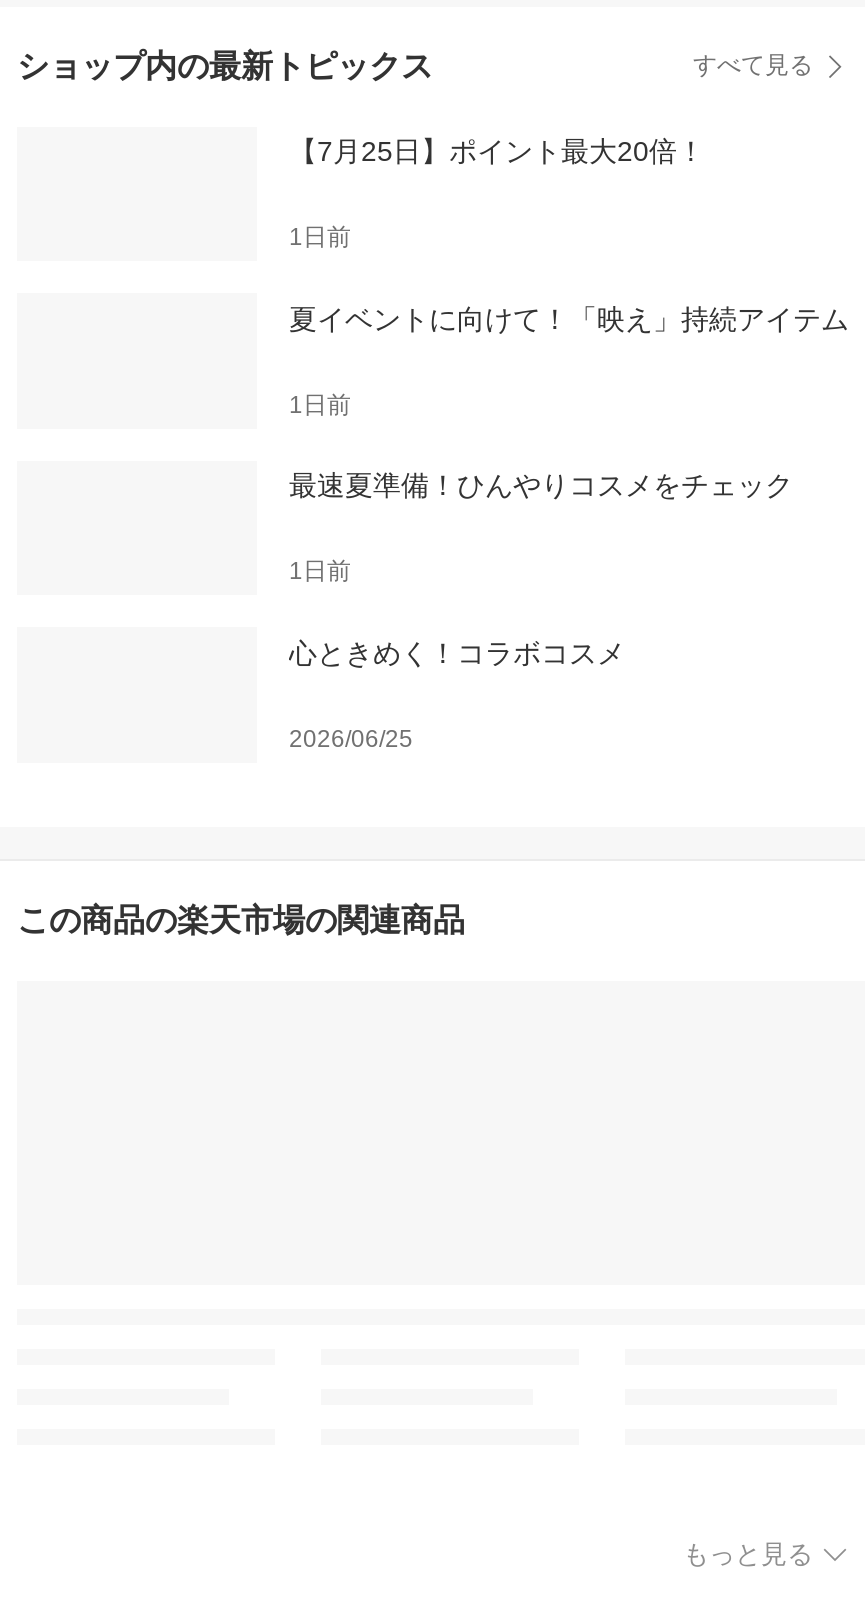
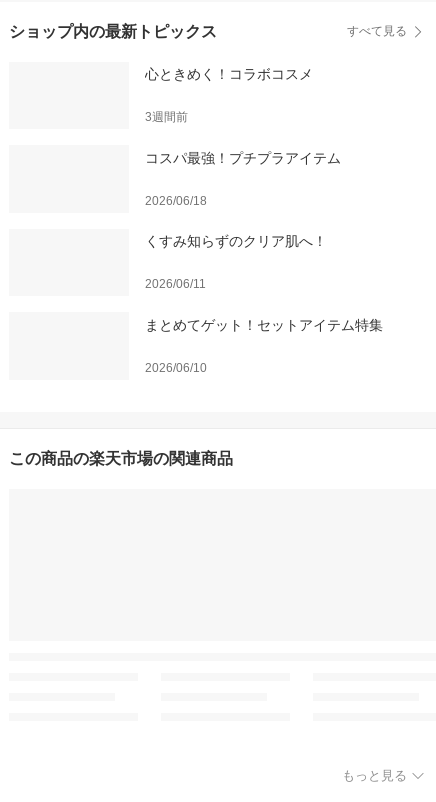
- 【7月25日】ポイント最大20倍！
- 1日前
- 夏イベントに向けて！「映え」持続アイテム
- 1日前
- 最速夏準備！ひんやりコスメをチェック
- 1日前

moved up: 心ときめく！コラボコスメ

- 2026/06/25
+ 3週間前
+ コスパ最強！プチプラアイテム
+ 2026/06/18
+ くすみ知らずのクリア肌へ！
+ 2026/06/11
+ まとめてゲット！セットアイテム特集
+ 2026/06/10
